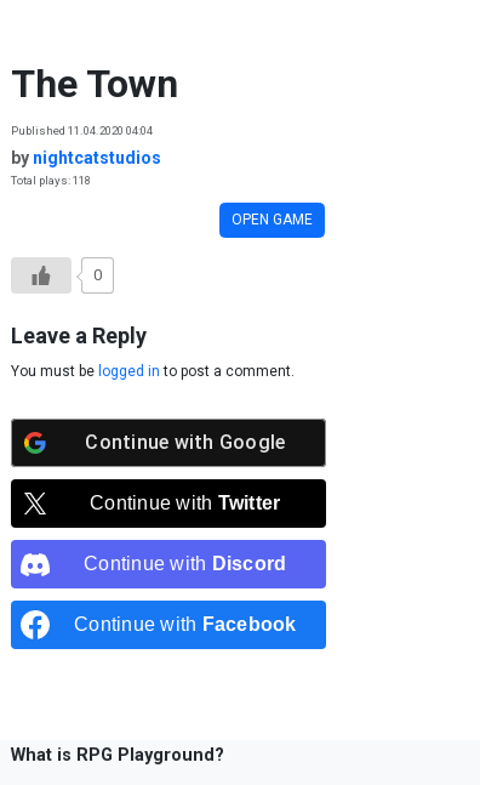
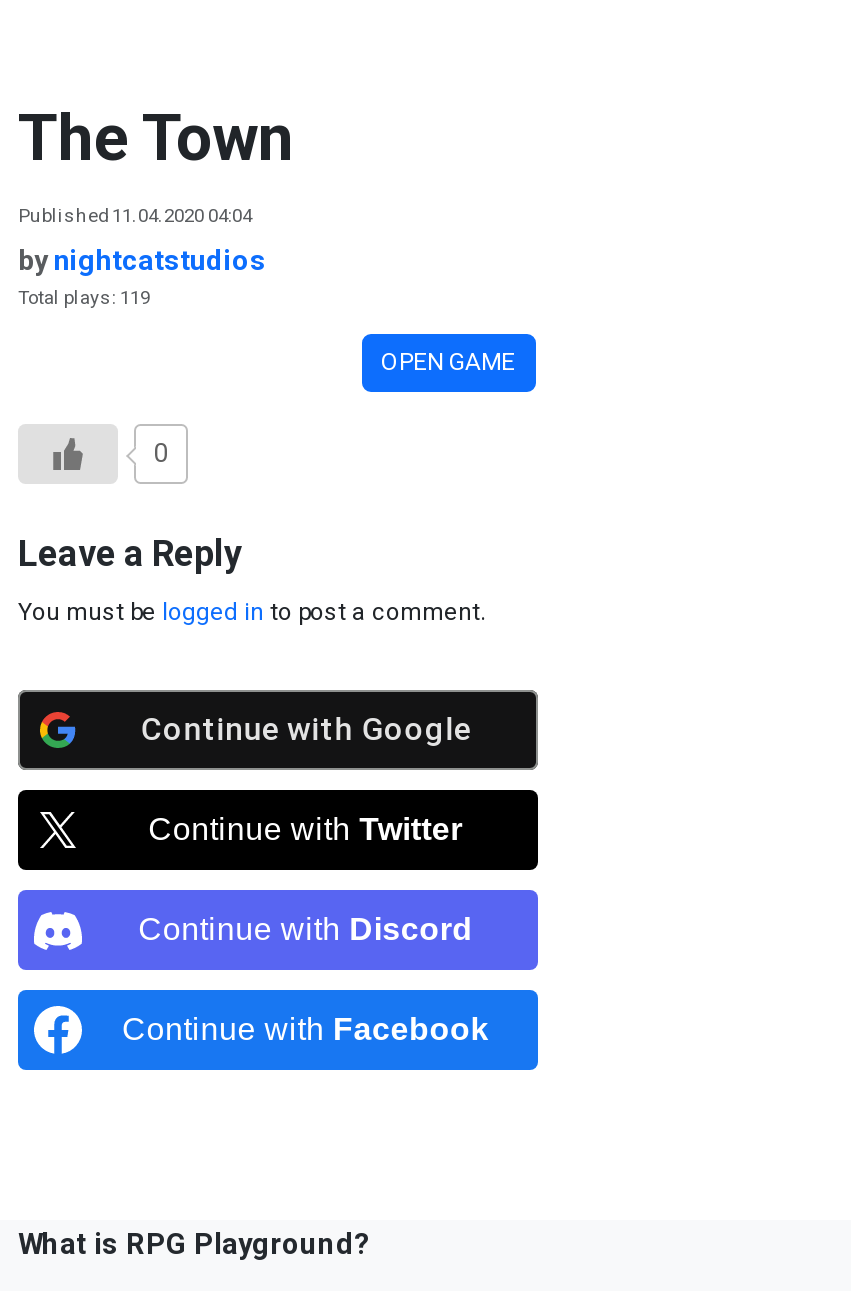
- Total plays: 118
+ Total plays: 119
